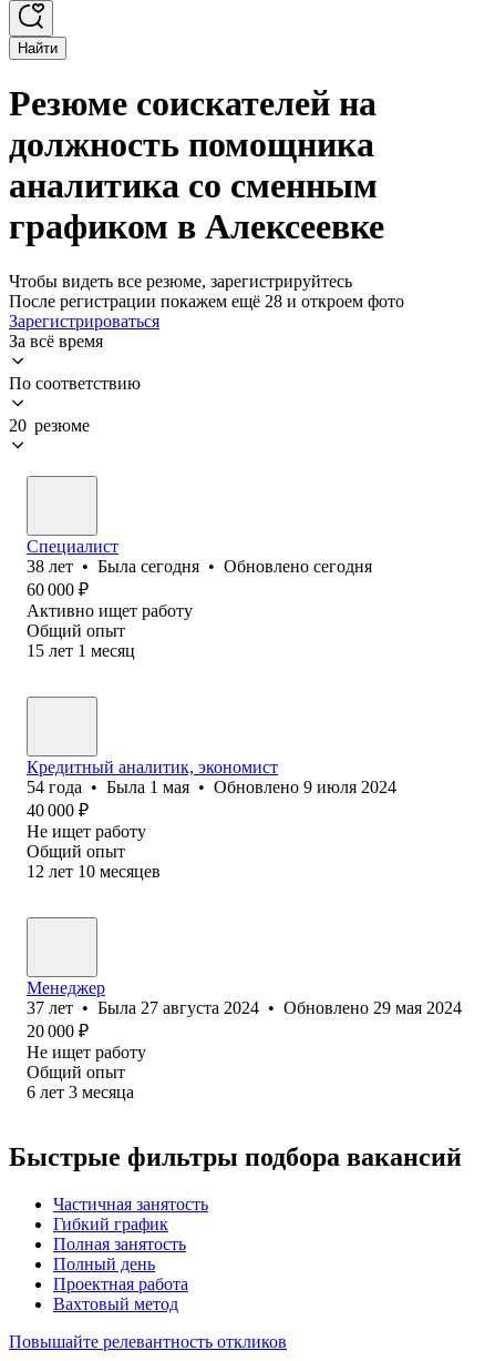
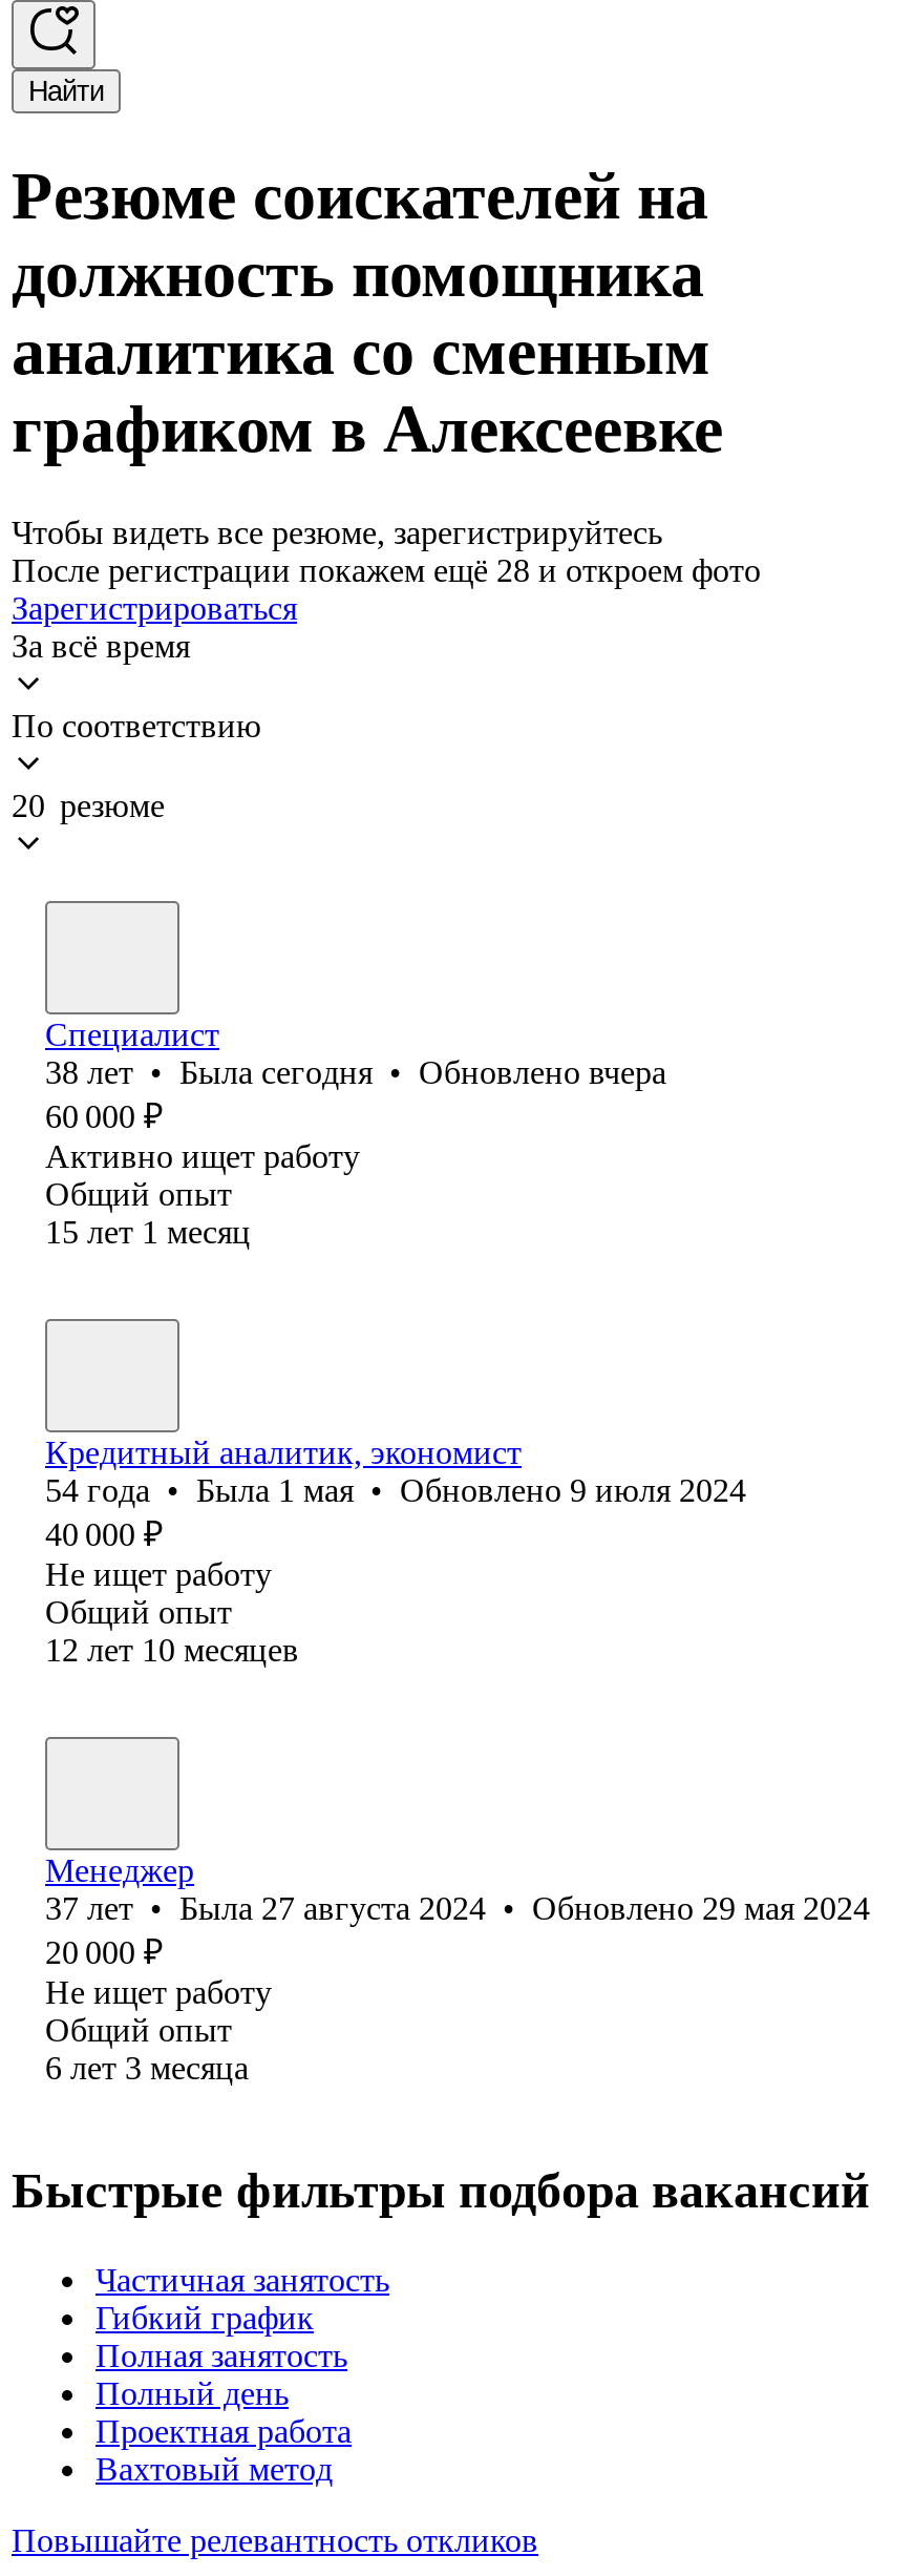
- 38 лет • Была сегодня • Обновлено сегодня
+ 38 лет • Была сегодня • Обновлено вчера
